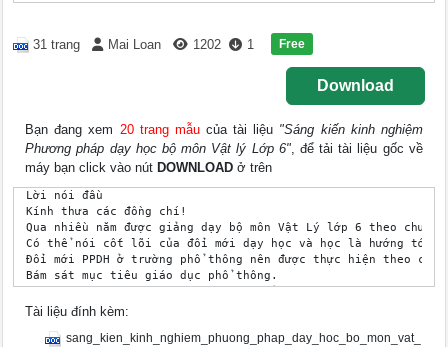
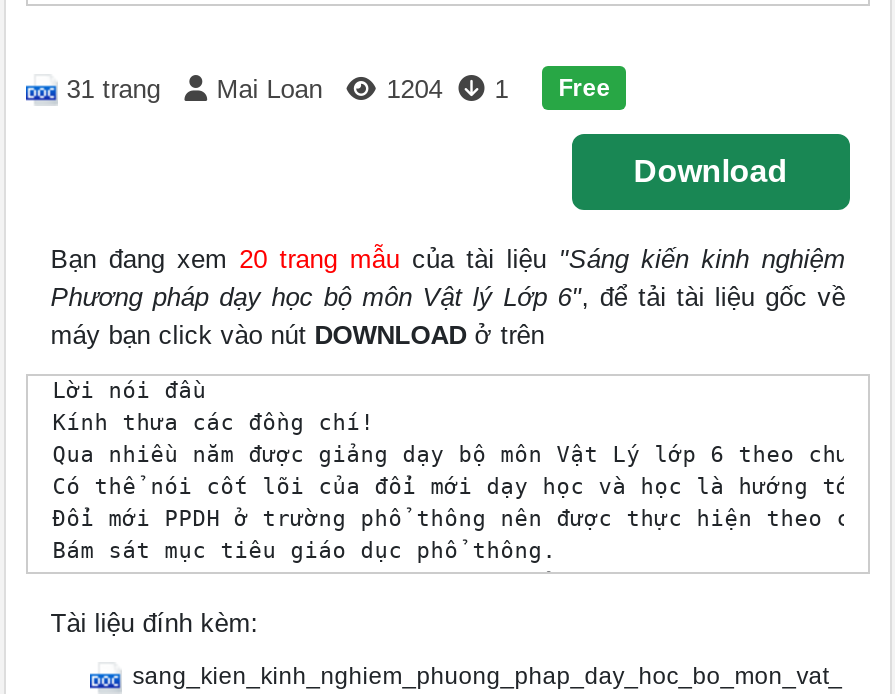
- 1202 1 Free
+ 1204 1 Free
